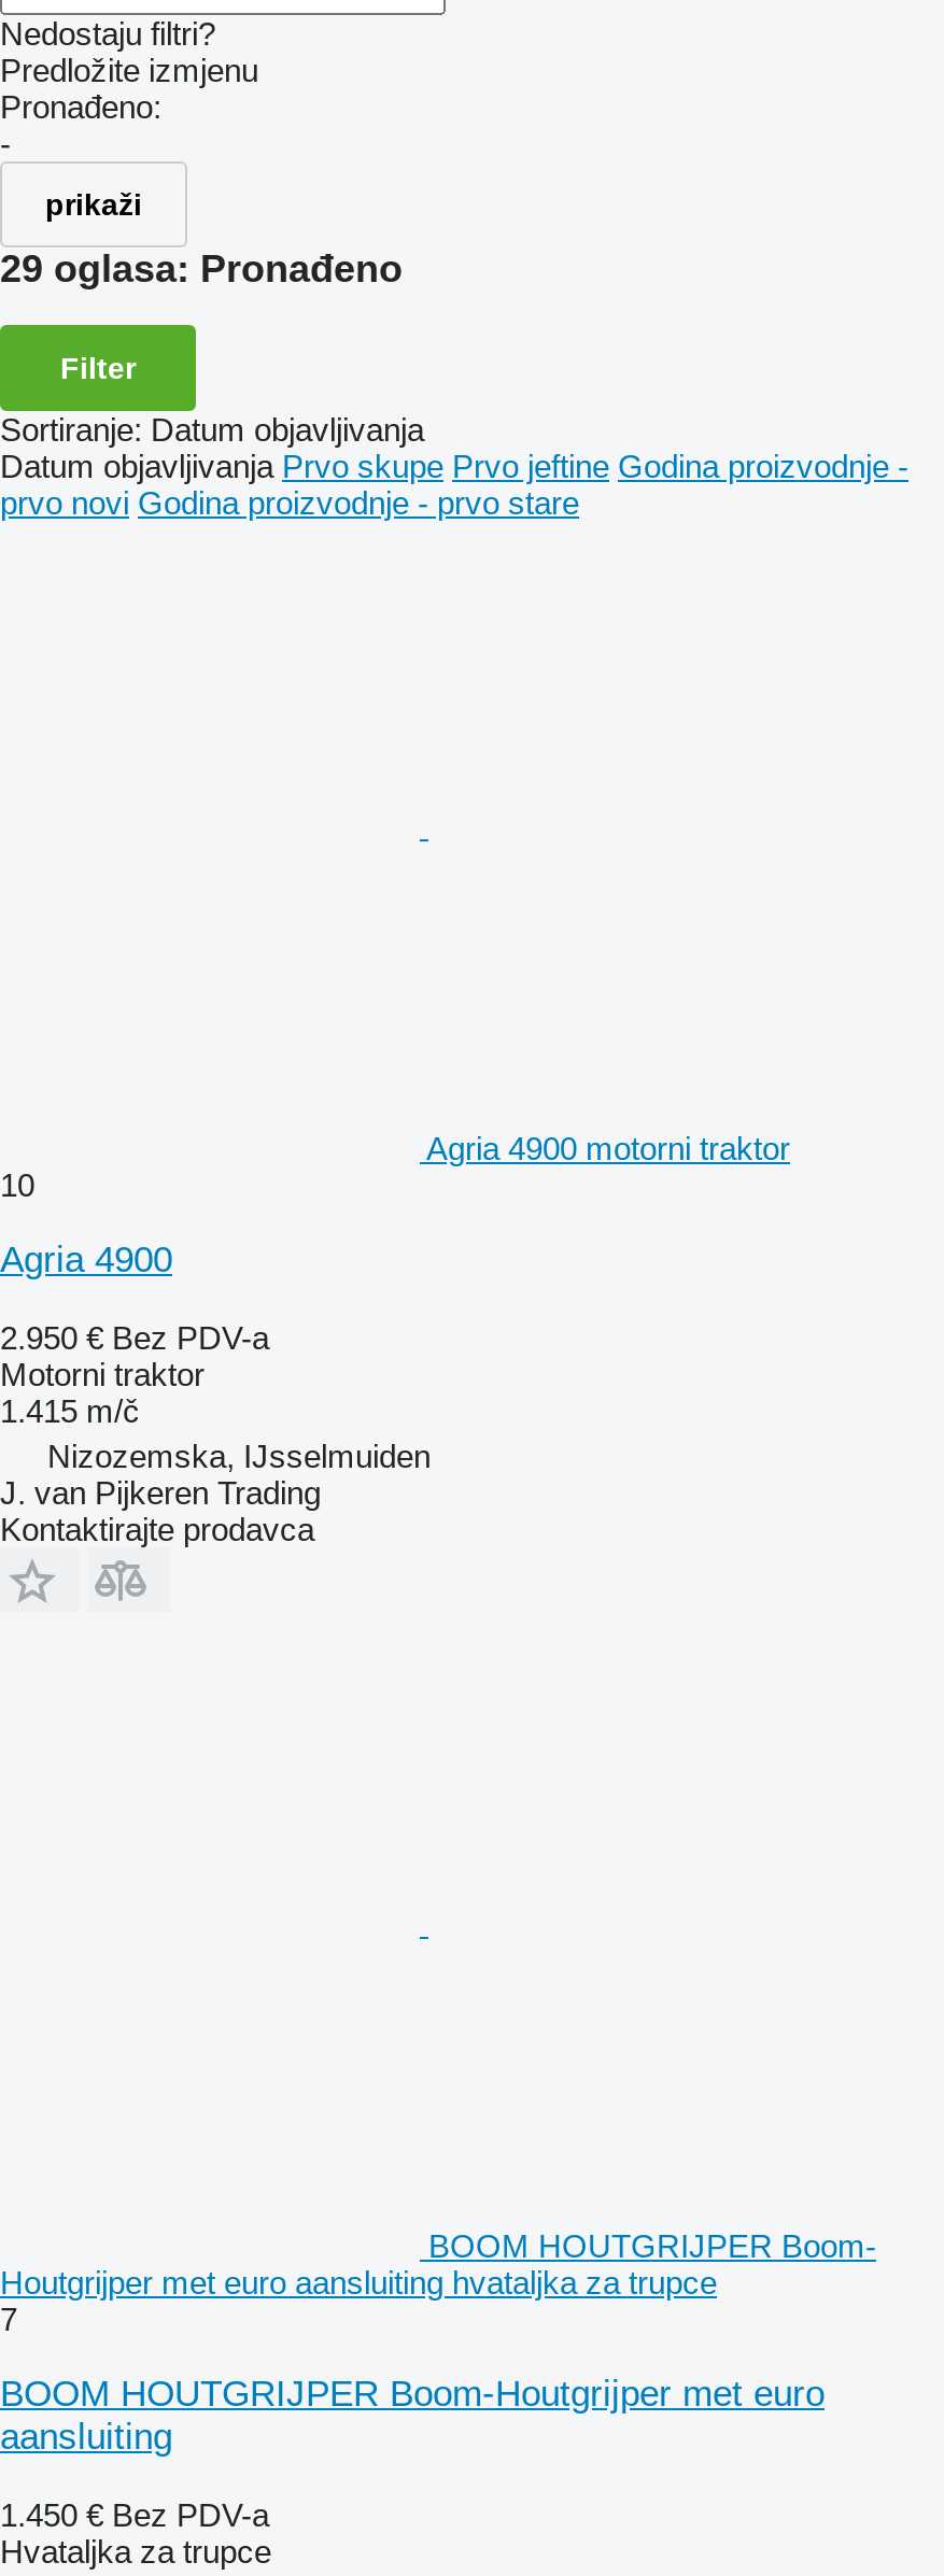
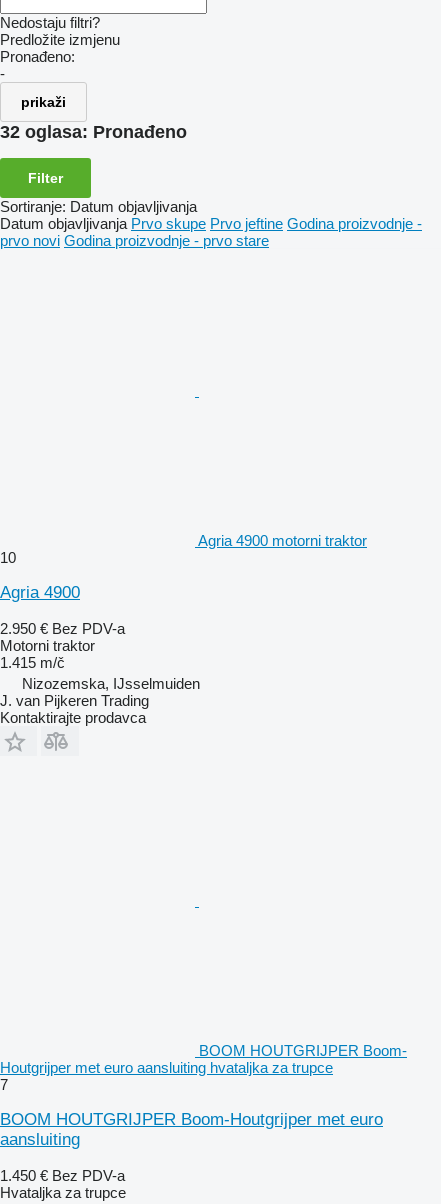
- 29 oglasa: Pronađeno
+ 32 oglasa: Pronađeno
